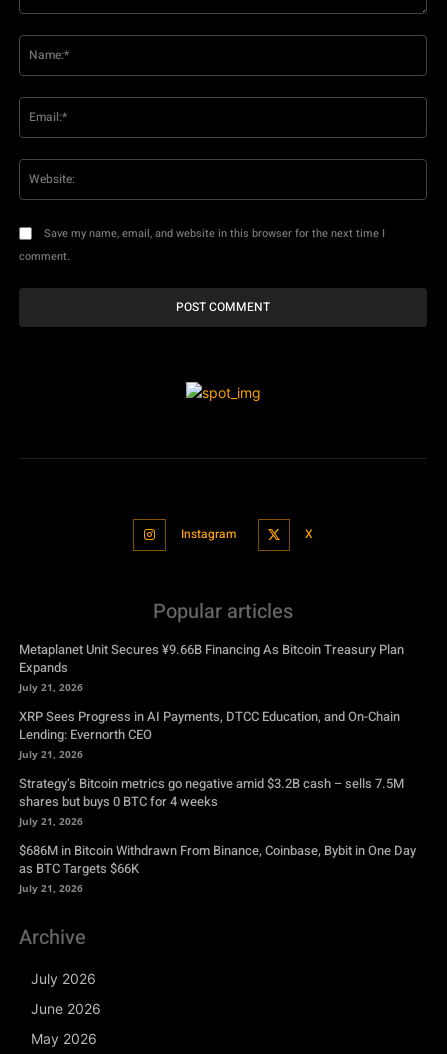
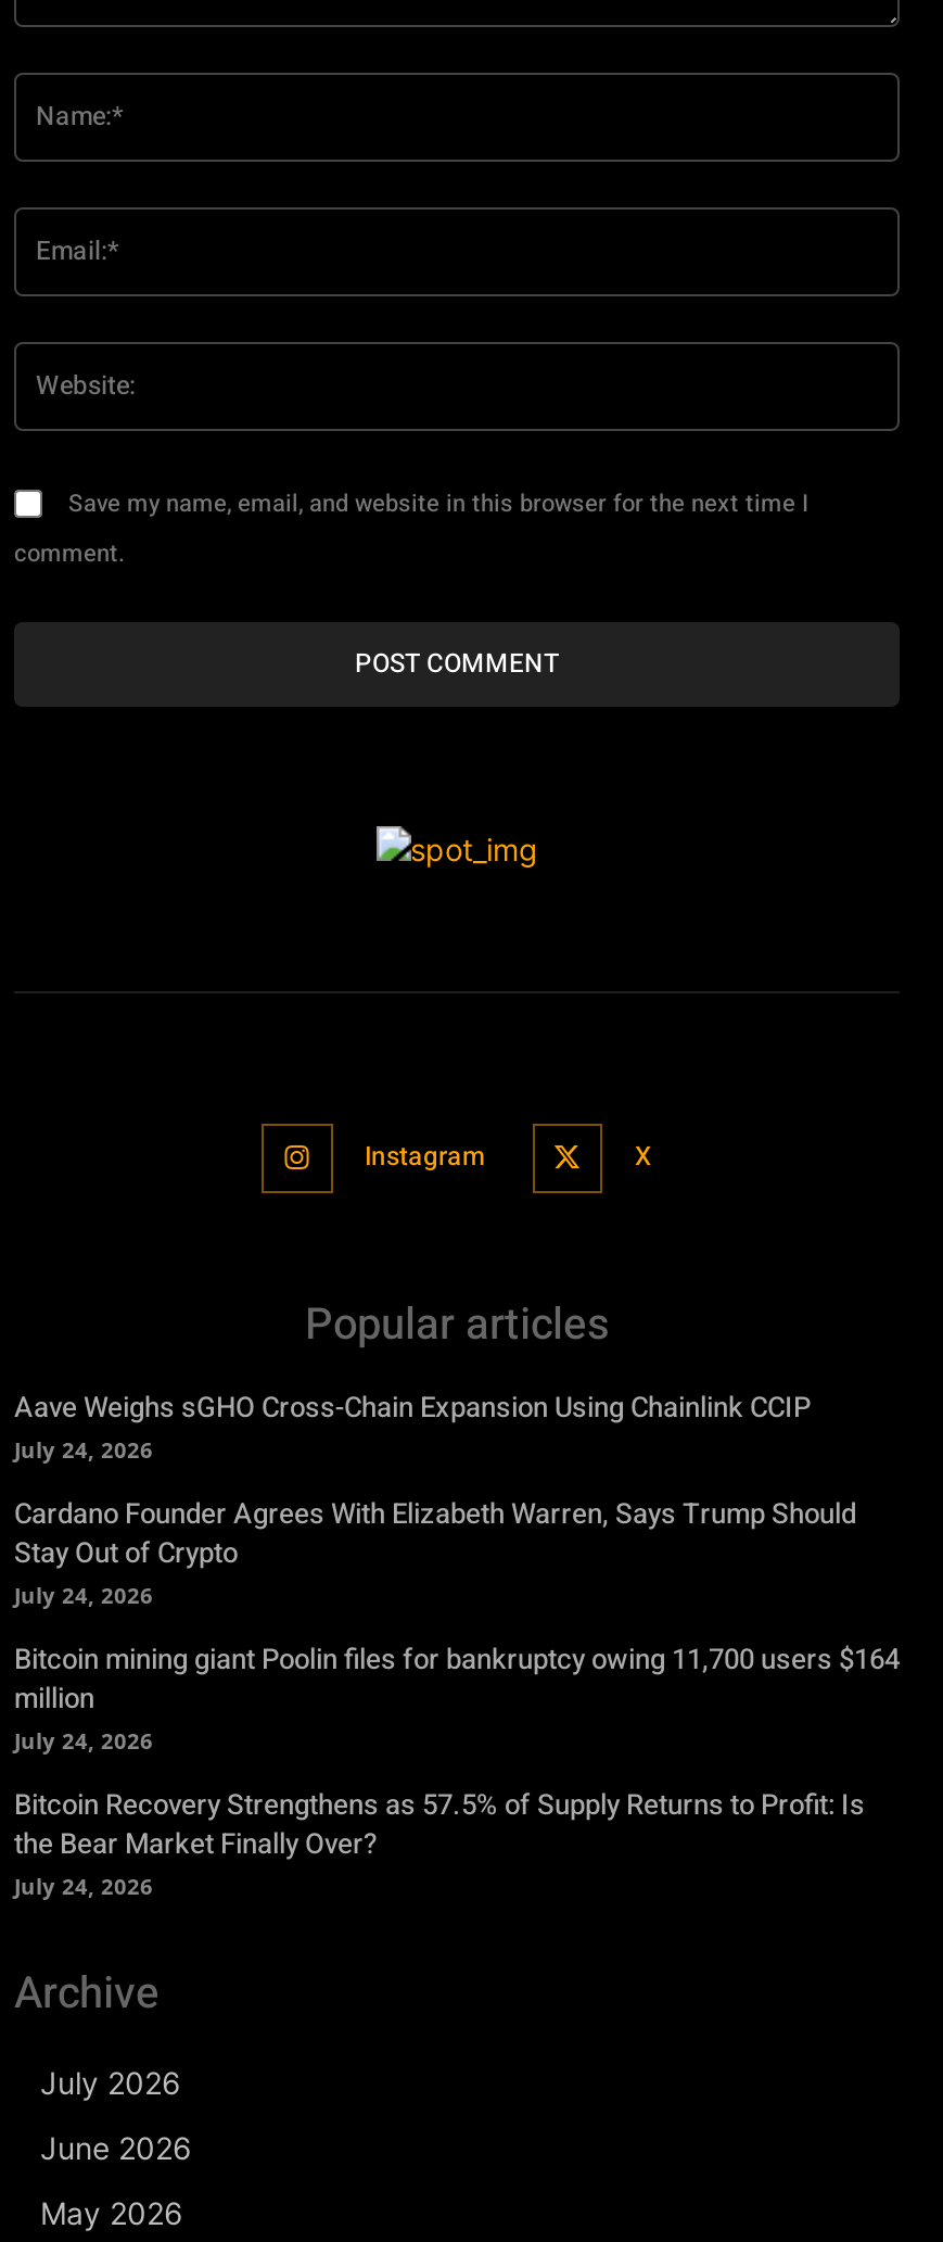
- Metaplanet Unit Secures ¥9.66B Financing As Bitcoin Treasury Plan
- Expands
- July 21, 2026
+ Aave Weighs sGHO Cross-Chain Expansion Using Chainlink CCIP
+ July 24, 2026

- XRP Sees Progress in AI Payments, DTCC Education, and On-Chain
- Lending: Evernorth CEO
- July 21, 2026
+ Cardano Founder Agrees With Elizabeth Warren, Says Trump Should
+ Stay Out of Crypto
+ July 24, 2026

- Strategy’s Bitcoin metrics go negative amid $3.2B cash – sells 7.5M
- shares but buys 0 BTC for 4 weeks
- July 21, 2026
+ Bitcoin mining giant Poolin files for bankruptcy owing 11,700 users $164
+ million
+ July 24, 2026

- $686M in Bitcoin Withdrawn From Binance, Coinbase, Bybit in One Day
- as BTC Targets $66K
- July 21, 2026
+ Bitcoin Recovery Strengthens as 57.5% of Supply Returns to Profit: Is
+ the Bear Market Finally Over?
+ July 24, 2026
